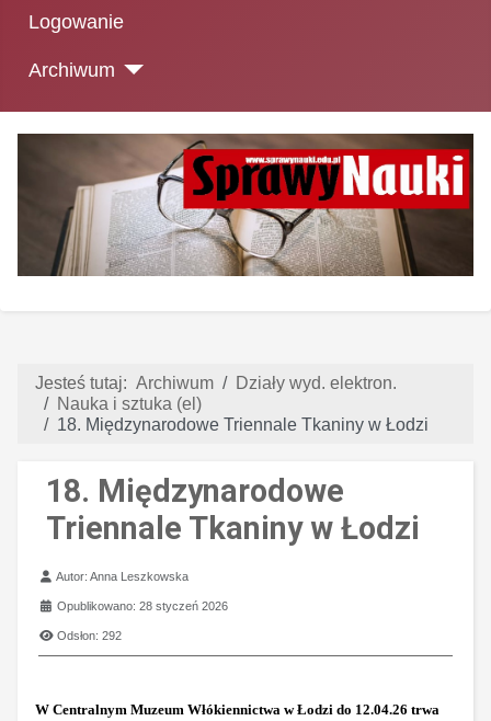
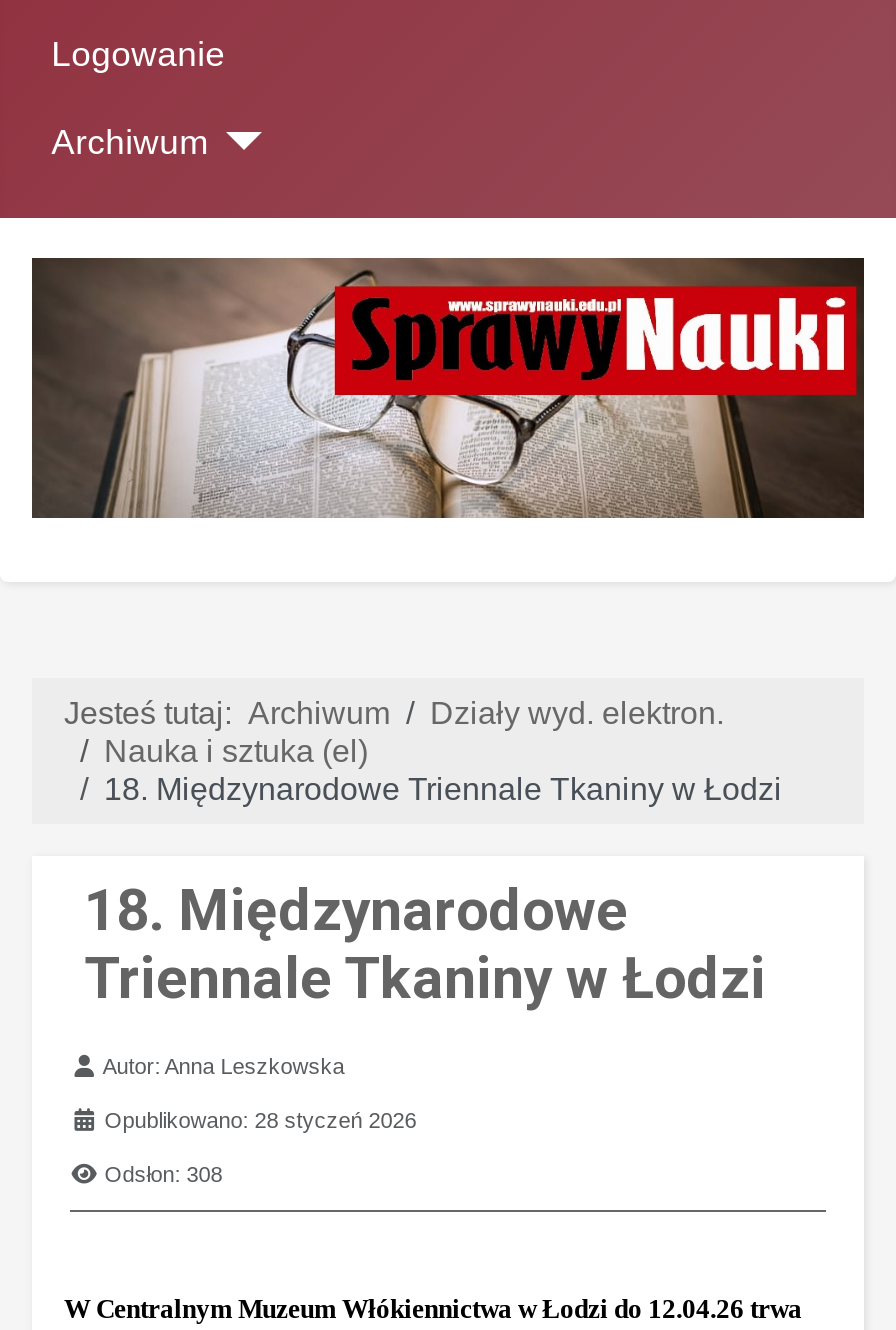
- Odsłon: 292
+ Odsłon: 308
